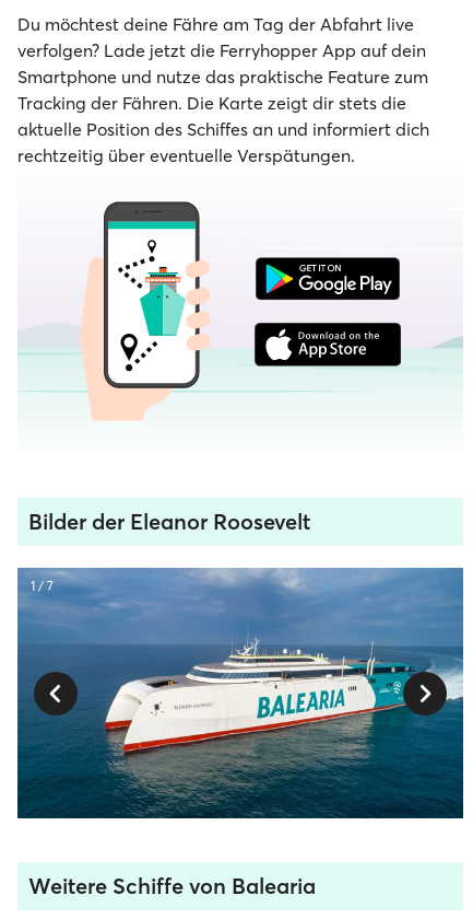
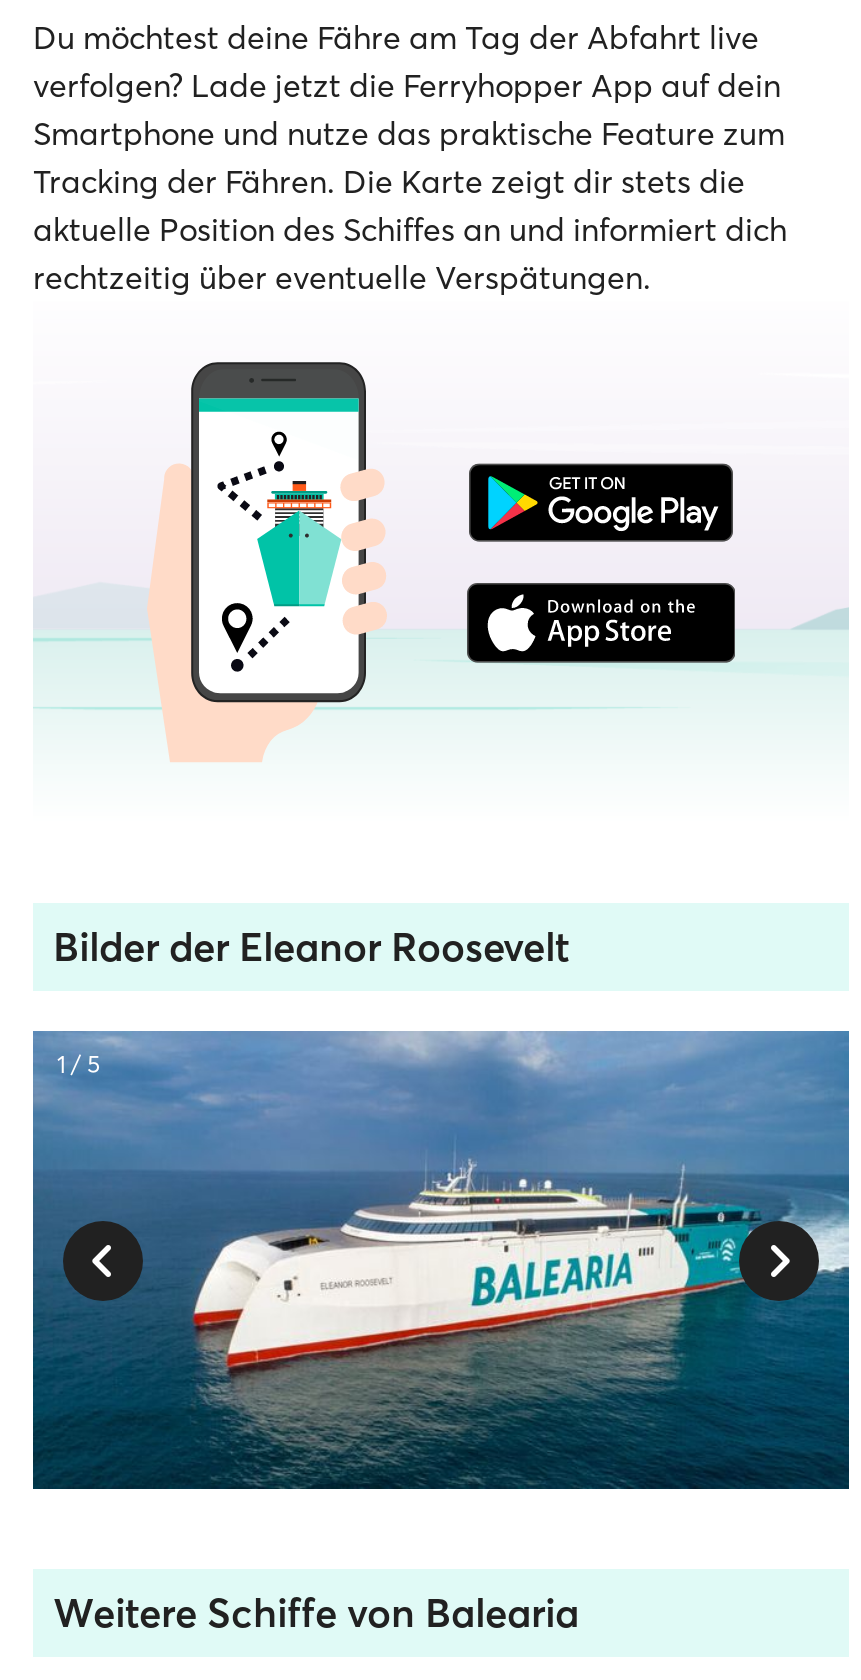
- 1 / 7
+ 1 / 5
